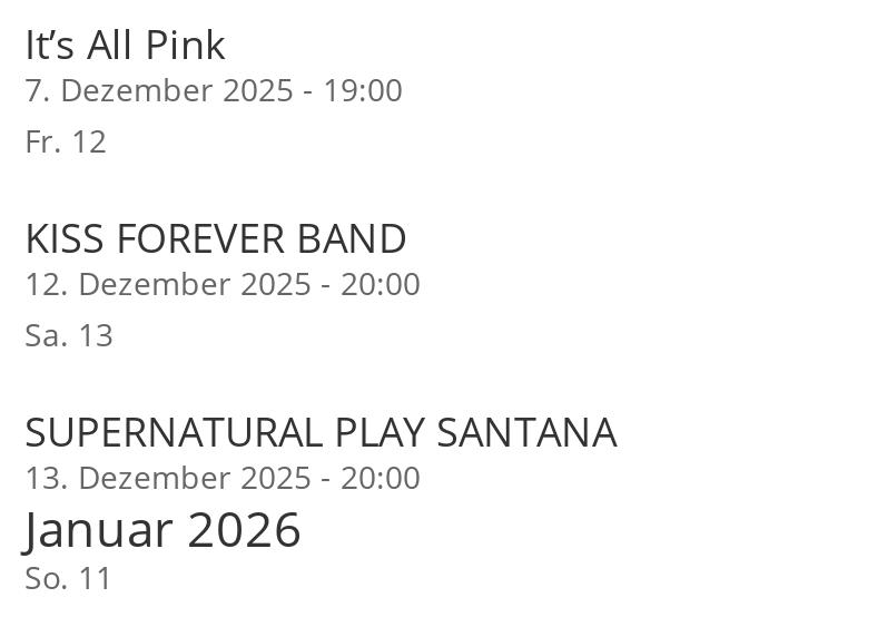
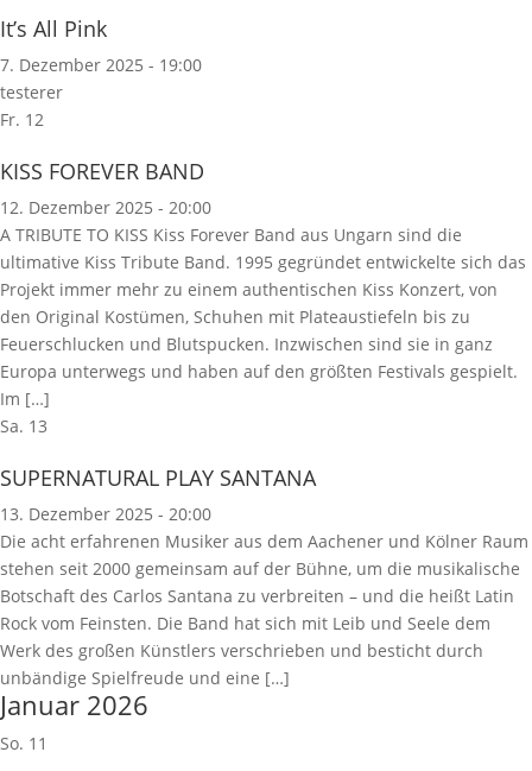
+ testerer

+ A TRIBUTE TO KISS Kiss Forever Band aus Ungarn sind die
+ ultimative Kiss Tribute Band. 1995 gegründet entwickelte sich das
+ Projekt immer mehr zu einem authentischen Kiss Konzert, von
+ den Original Kostümen, Schuhen mit Plateaustiefeln bis zu
+ Feuerschlucken und Blutspucken. Inzwischen sind sie in ganz
+ Europa unterwegs und haben auf den größten Festivals gespielt.
+ Im […]

+ Die acht erfahrenen Musiker aus dem Aachener und Kölner Raum
+ stehen seit 2000 gemeinsam auf der Bühne, um die musikalische
+ Botschaft des Carlos Santana zu verbreiten – und die heißt Latin
+ Rock vom Feinsten. Die Band hat sich mit Leib und Seele dem
+ Werk des großen Künstlers verschrieben und besticht durch
+ unbändige Spielfreude und eine […]
